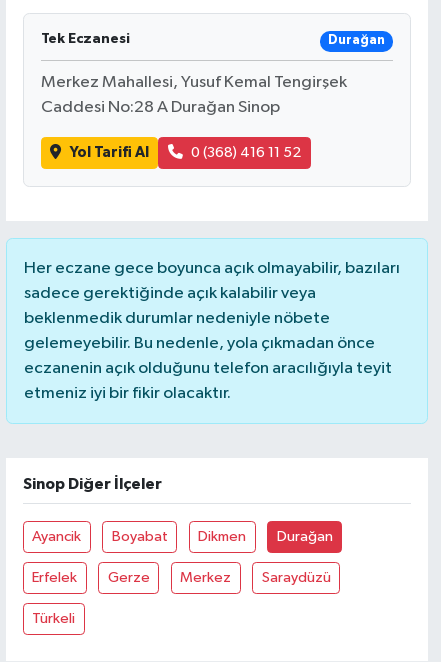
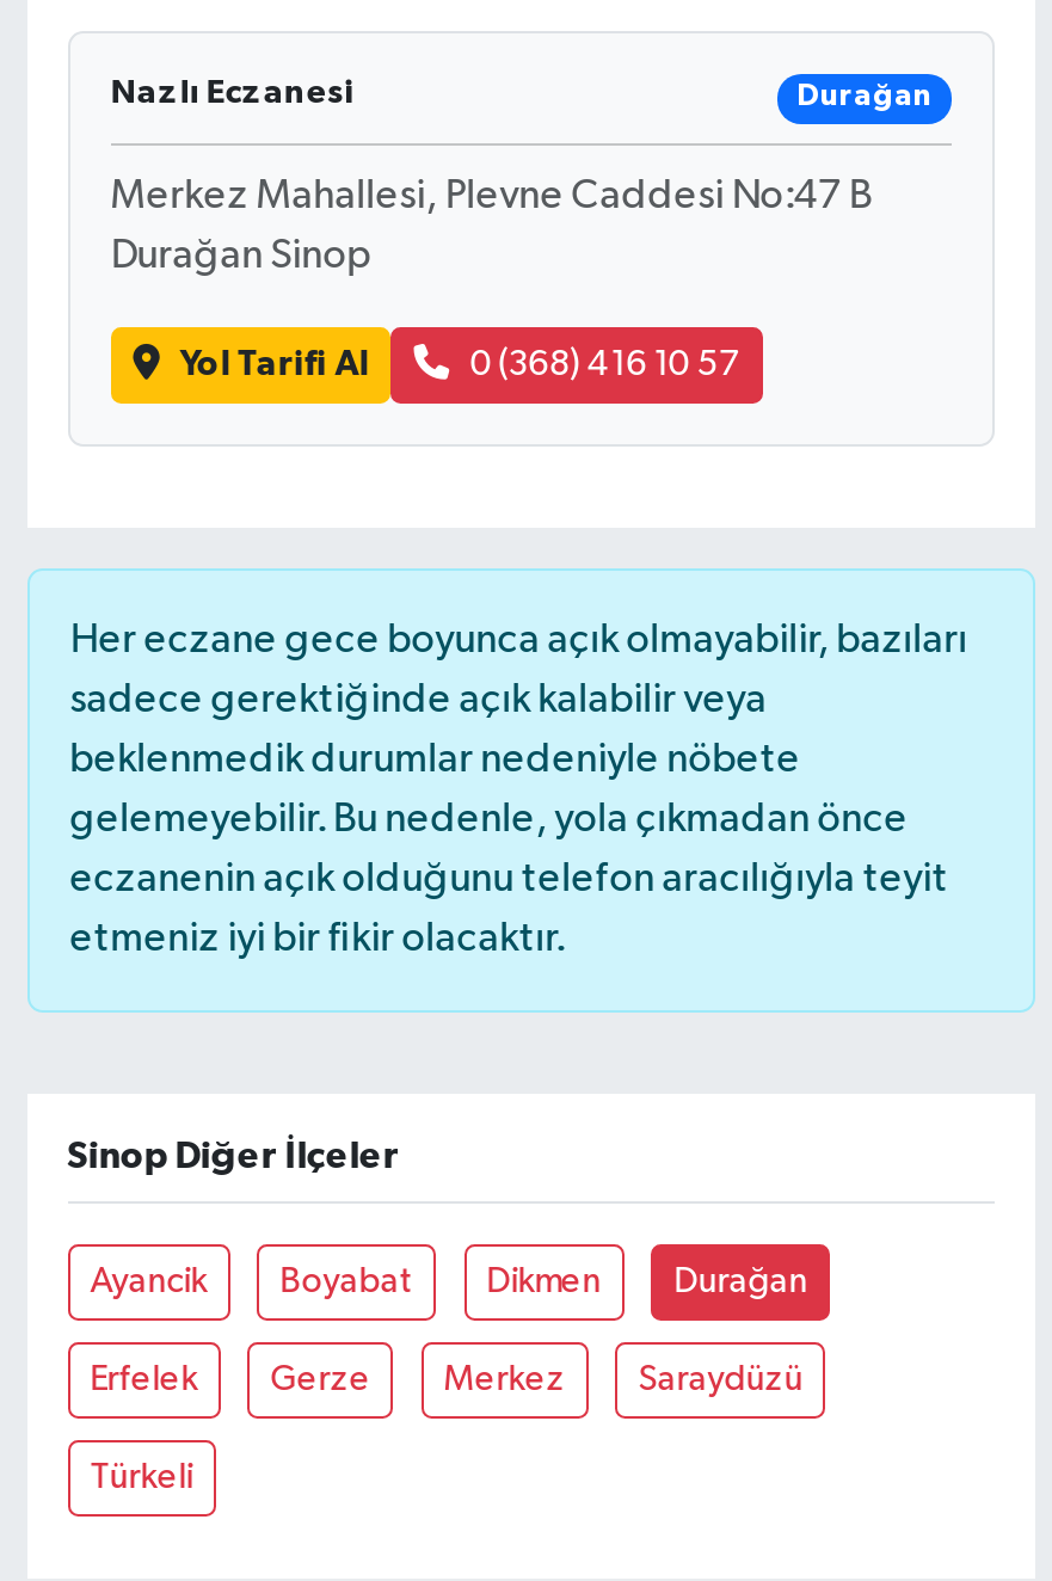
- Tek Eczanesi
+ Nazlı Eczanesi

- Merkez Mahallesi, Yusuf Kemal Tengirşek
+ Merkez Mahallesi, Plevne Caddesi No:47 B

- Caddesi No:28 A Durağan Sinop
+ Durağan Sinop

- 0 (368) 416 11 52
+ 0 (368) 416 10 57
